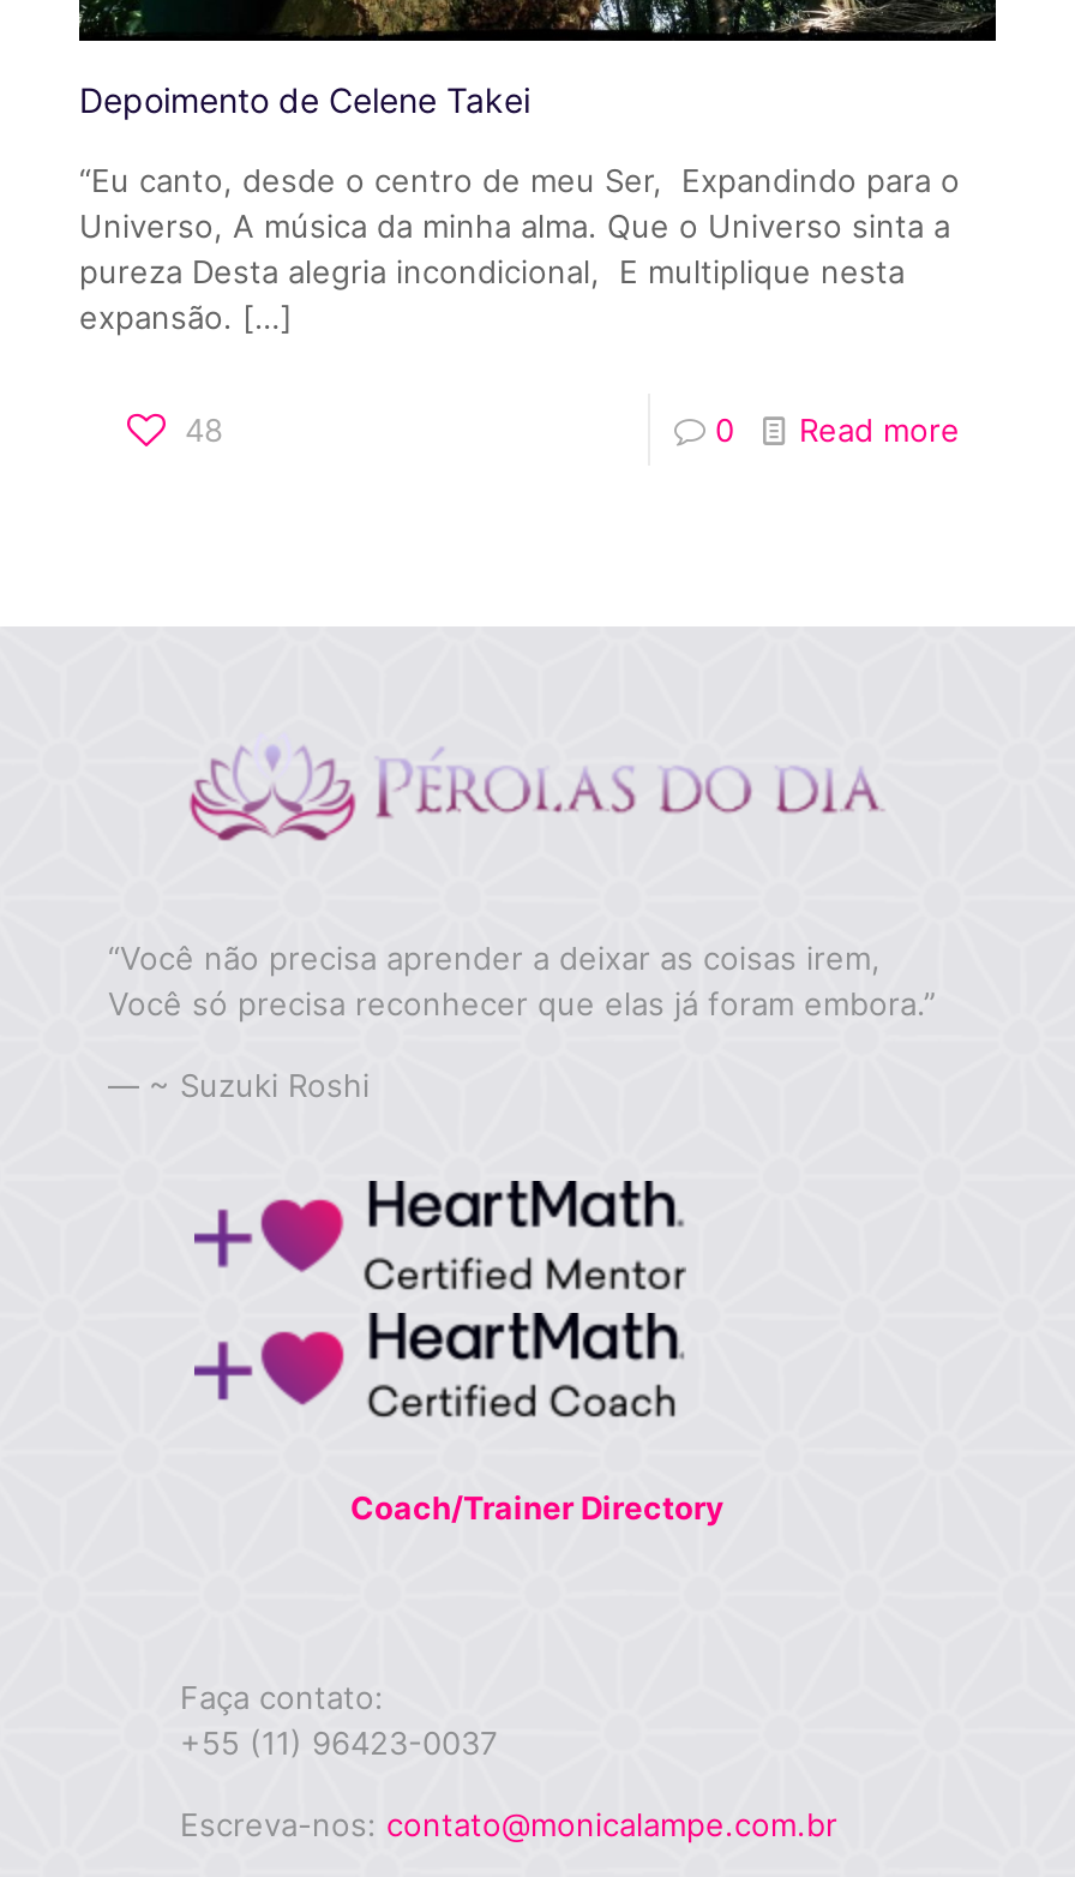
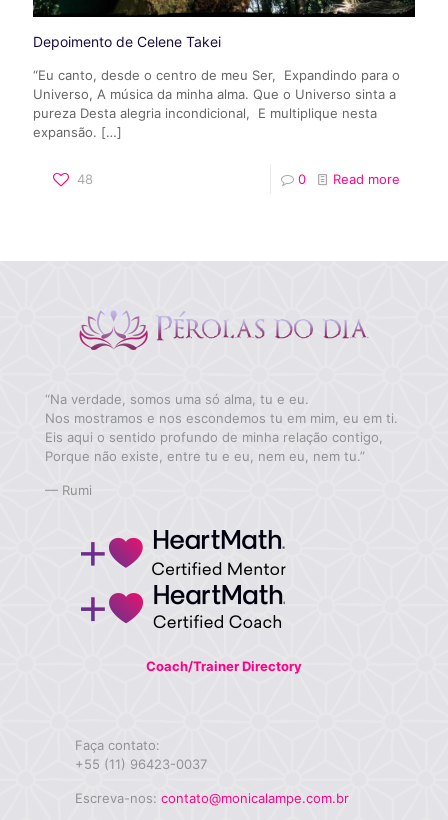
- “Você não precisa aprender a deixar as coisas irem,
- Você só precisa reconhecer que elas já foram embora.”
+ “Na verdade, somos uma só alma, tu e eu.
+ Nos mostramos e nos escondemos tu em mim, eu em ti.
+ Eis aqui o sentido profundo de minha relação contigo,
+ Porque não existe, entre tu e eu, nem eu, nem tu.”

- — ~ Suzuki Roshi
+ — Rumi
